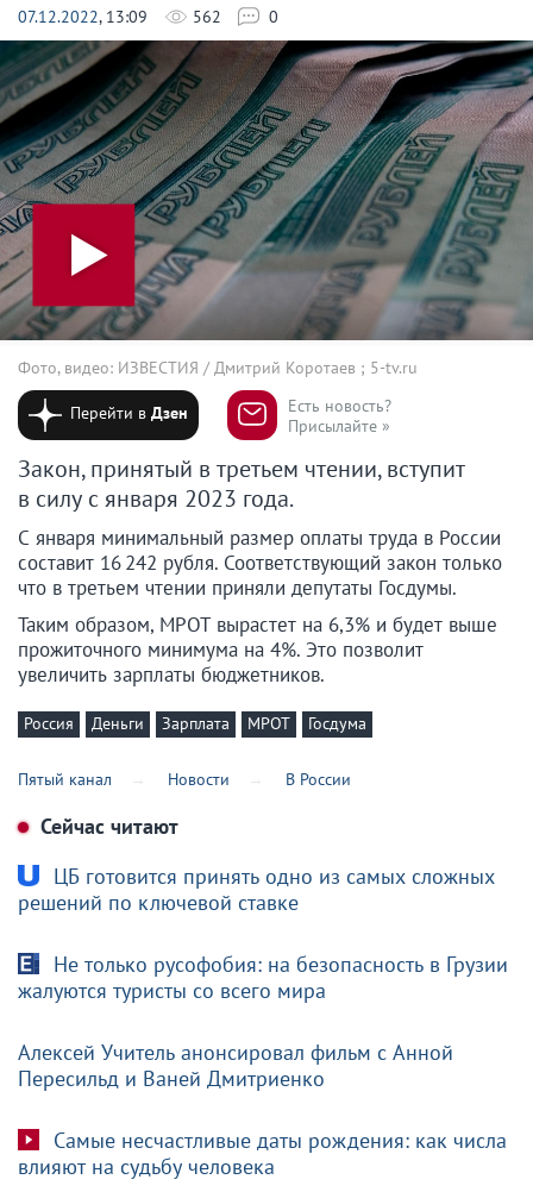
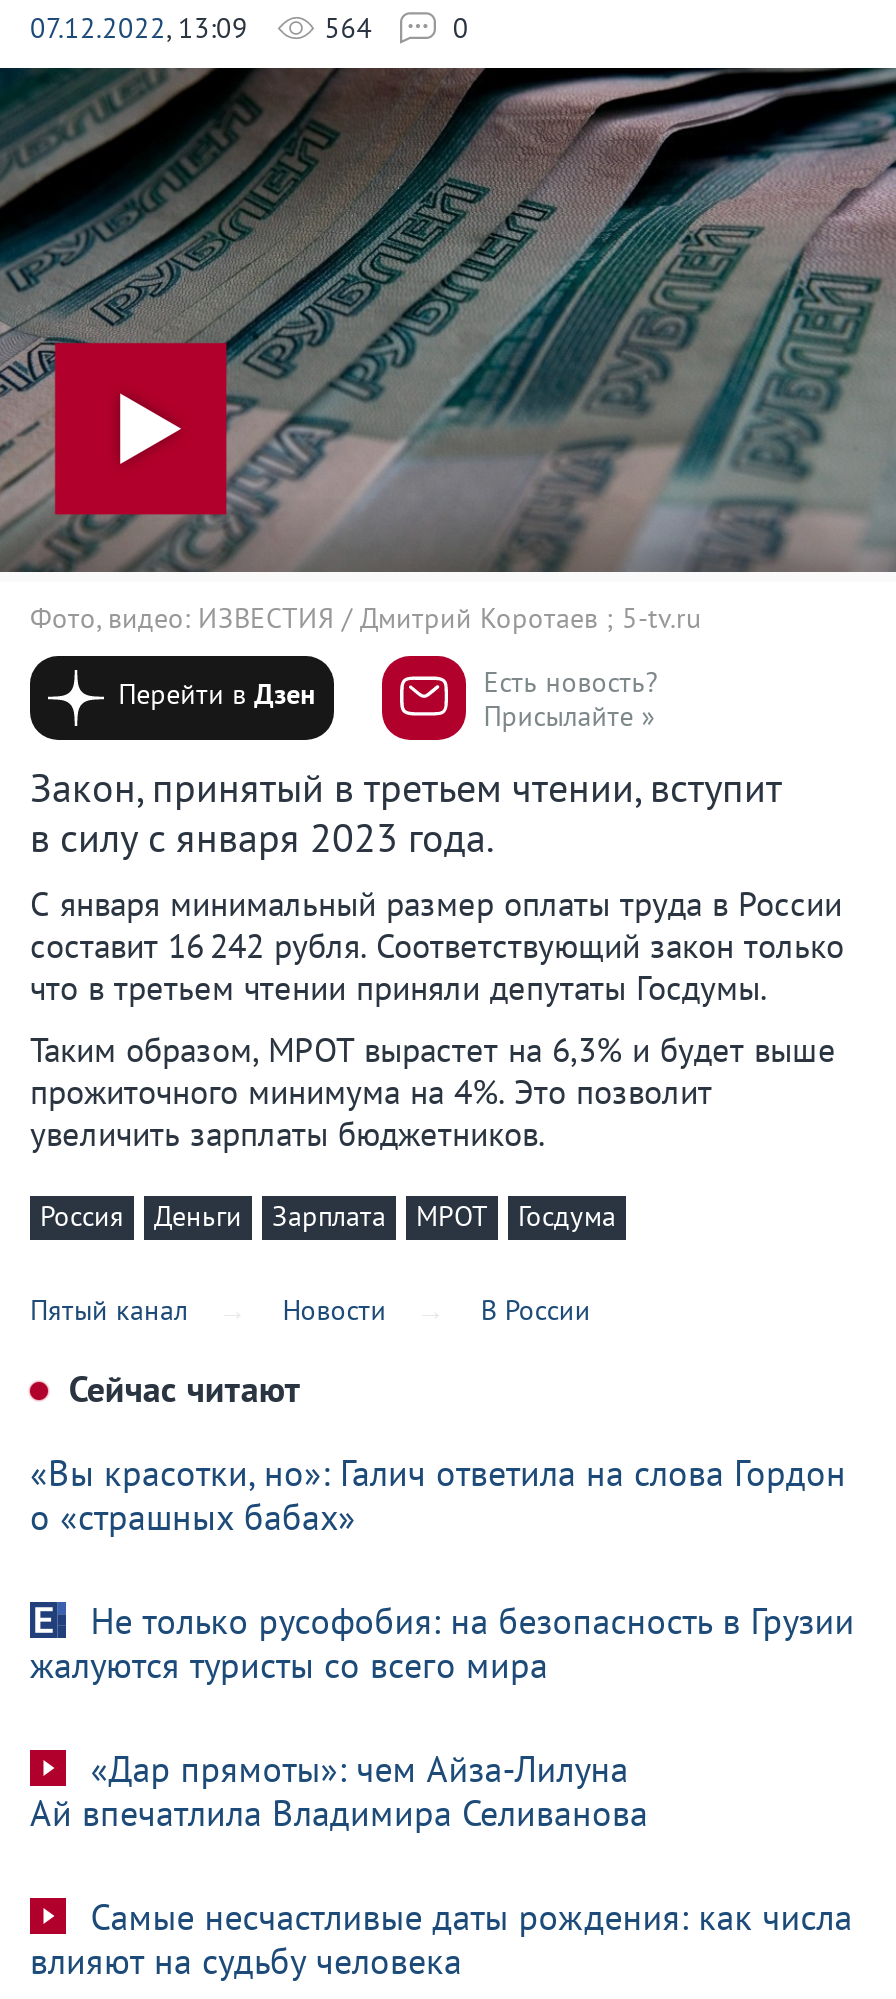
- 07.12.2022, 13:09 562
+ 07.12.2022, 13:09 564

- ЦБ готовится принять одно из самых сложных
- решений по ключевой ставке
+ «Вы красотки, но»: Галич ответила на слова Гордон
+ о «страшных бабах»

- Алексей Учитель анонсировал фильм с Анной
- Пересильд и Ваней Дмитриенко
+ «Дар прямоты»: чем Айза-Лилуна
+ Ай впечатлила Владимира Селиванова
